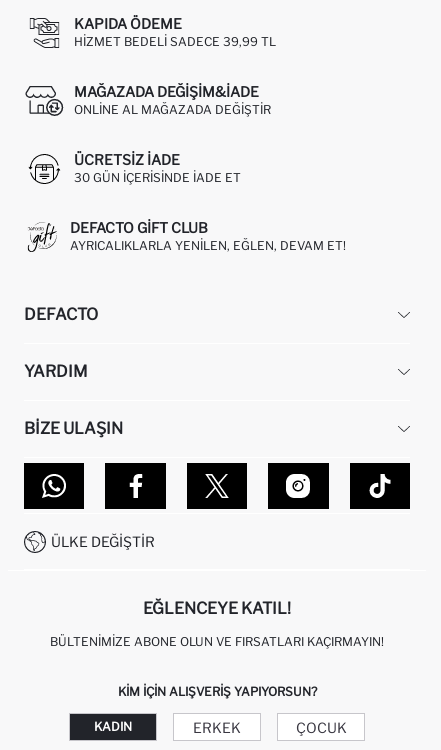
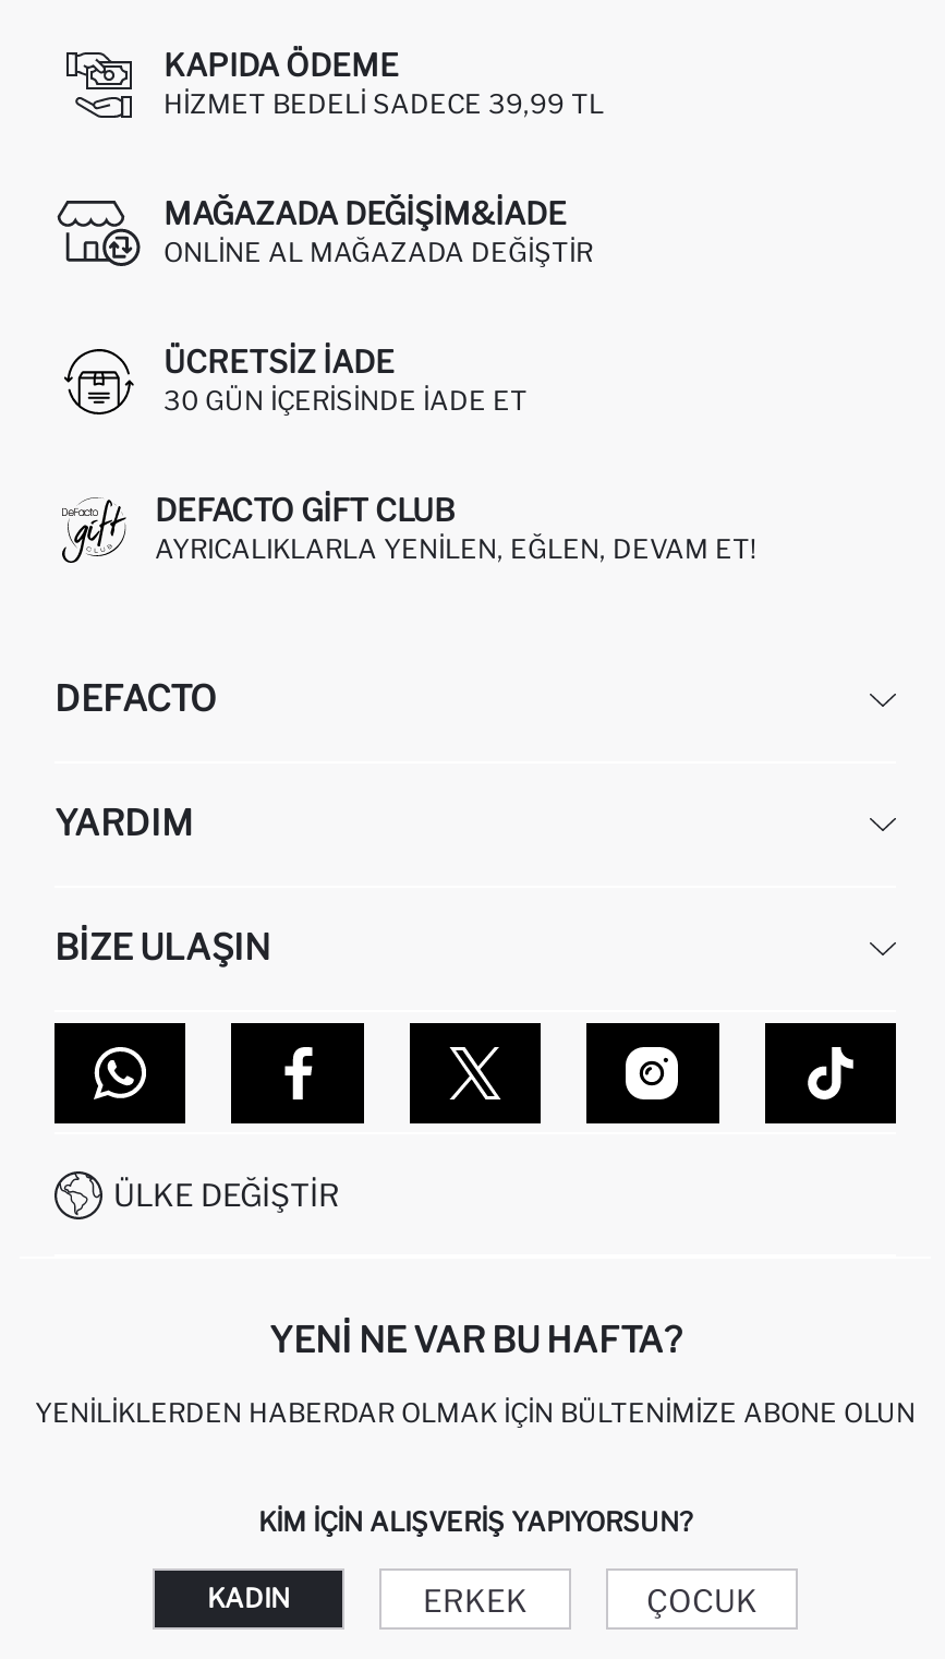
- EĞLENCEYE KATIL!
+ YENI NE VAR BU HAFTA?

- BÜLTENIMIZE ABONE OLUN VE FIRSATLARI KAÇIRMAYIN!
+ YENILIKLERDEN HABERDAR OLMAK İÇIN BÜLTENIMIZE ABONE OLUN
